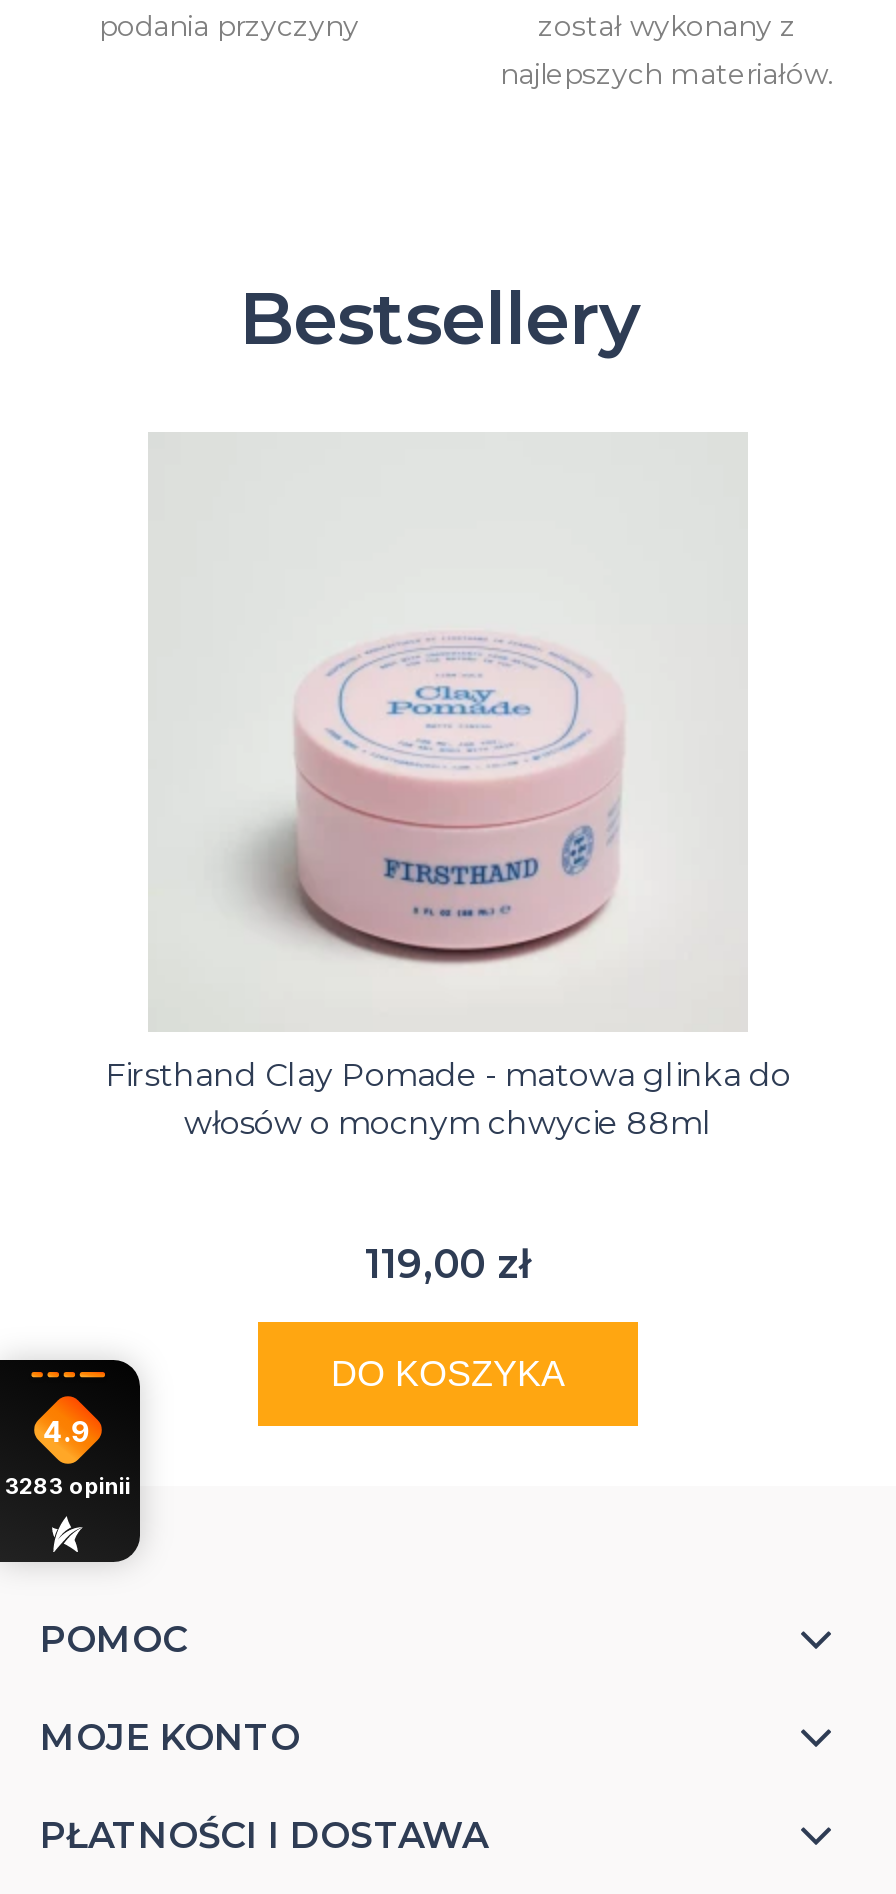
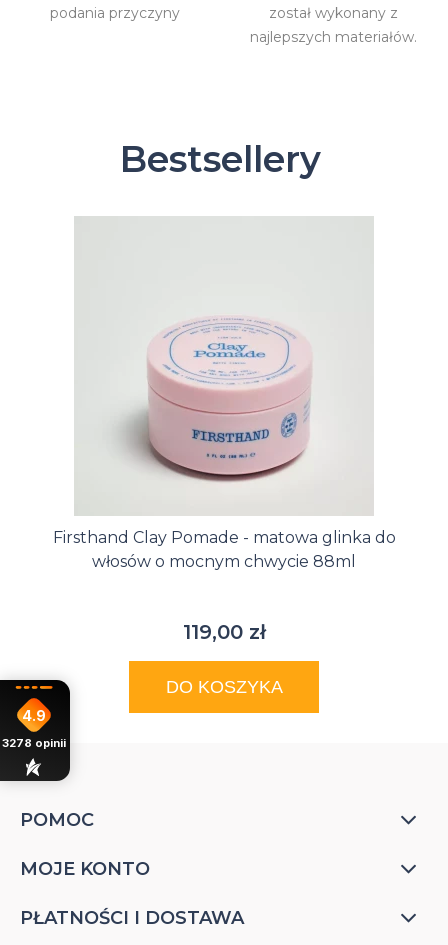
- 3283 opinii
+ 3278 opinii
